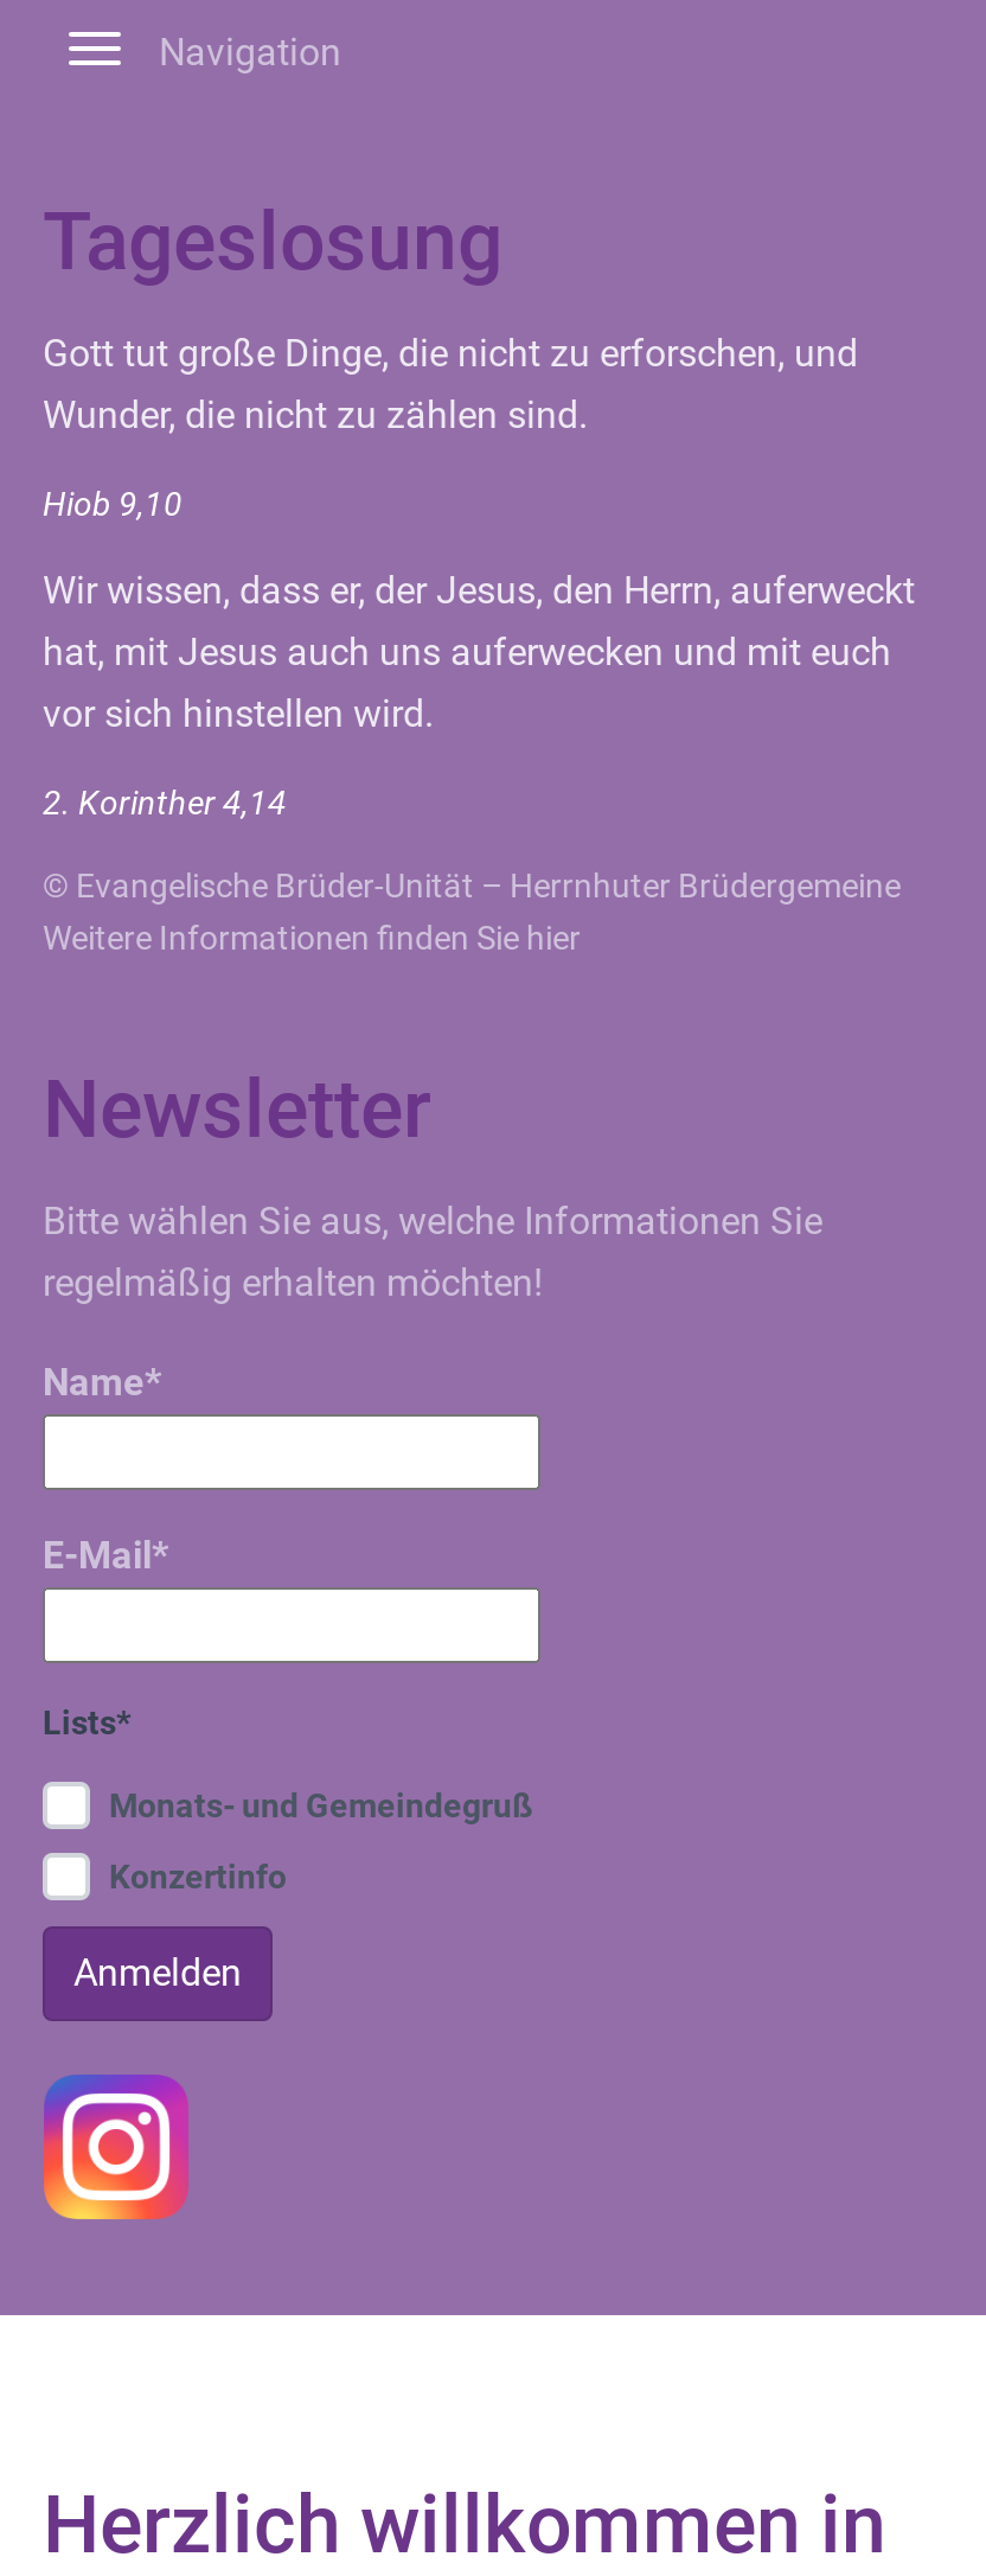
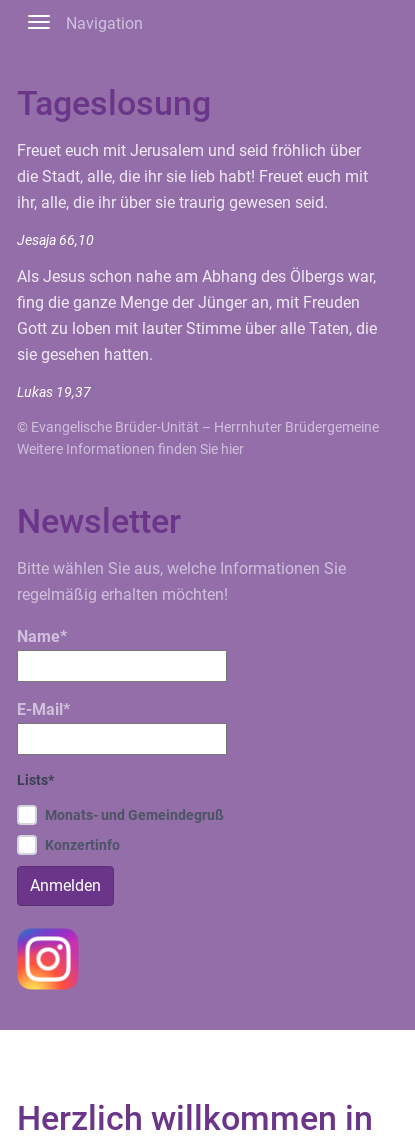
- Gott tut große Dinge, die nicht zu erforschen, und
- Wunder, die nicht zu zählen sind.
+ Freuet euch mit Jerusalem und seid fröhlich über
+ die Stadt, alle, die ihr sie lieb habt! Freuet euch mit
+ ihr, alle, die ihr über sie traurig gewesen seid.

- Hiob 9,10
+ Jesaja 66,10

- Wir wissen, dass er, der Jesus, den Herrn, auferweckt
- hat, mit Jesus auch uns auferwecken und mit euch
- vor sich hinstellen wird.
+ Als Jesus schon nahe am Abhang des Ölbergs war,
+ fing die ganze Menge der Jünger an, mit Freuden
+ Gott zu loben mit lauter Stimme über alle Taten, die
+ sie gesehen hatten.

- 2. Korinther 4,14
+ Lukas 19,37
